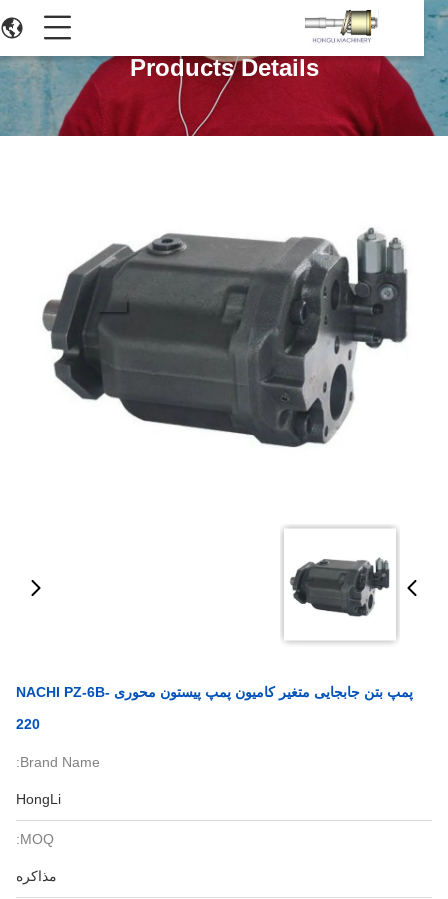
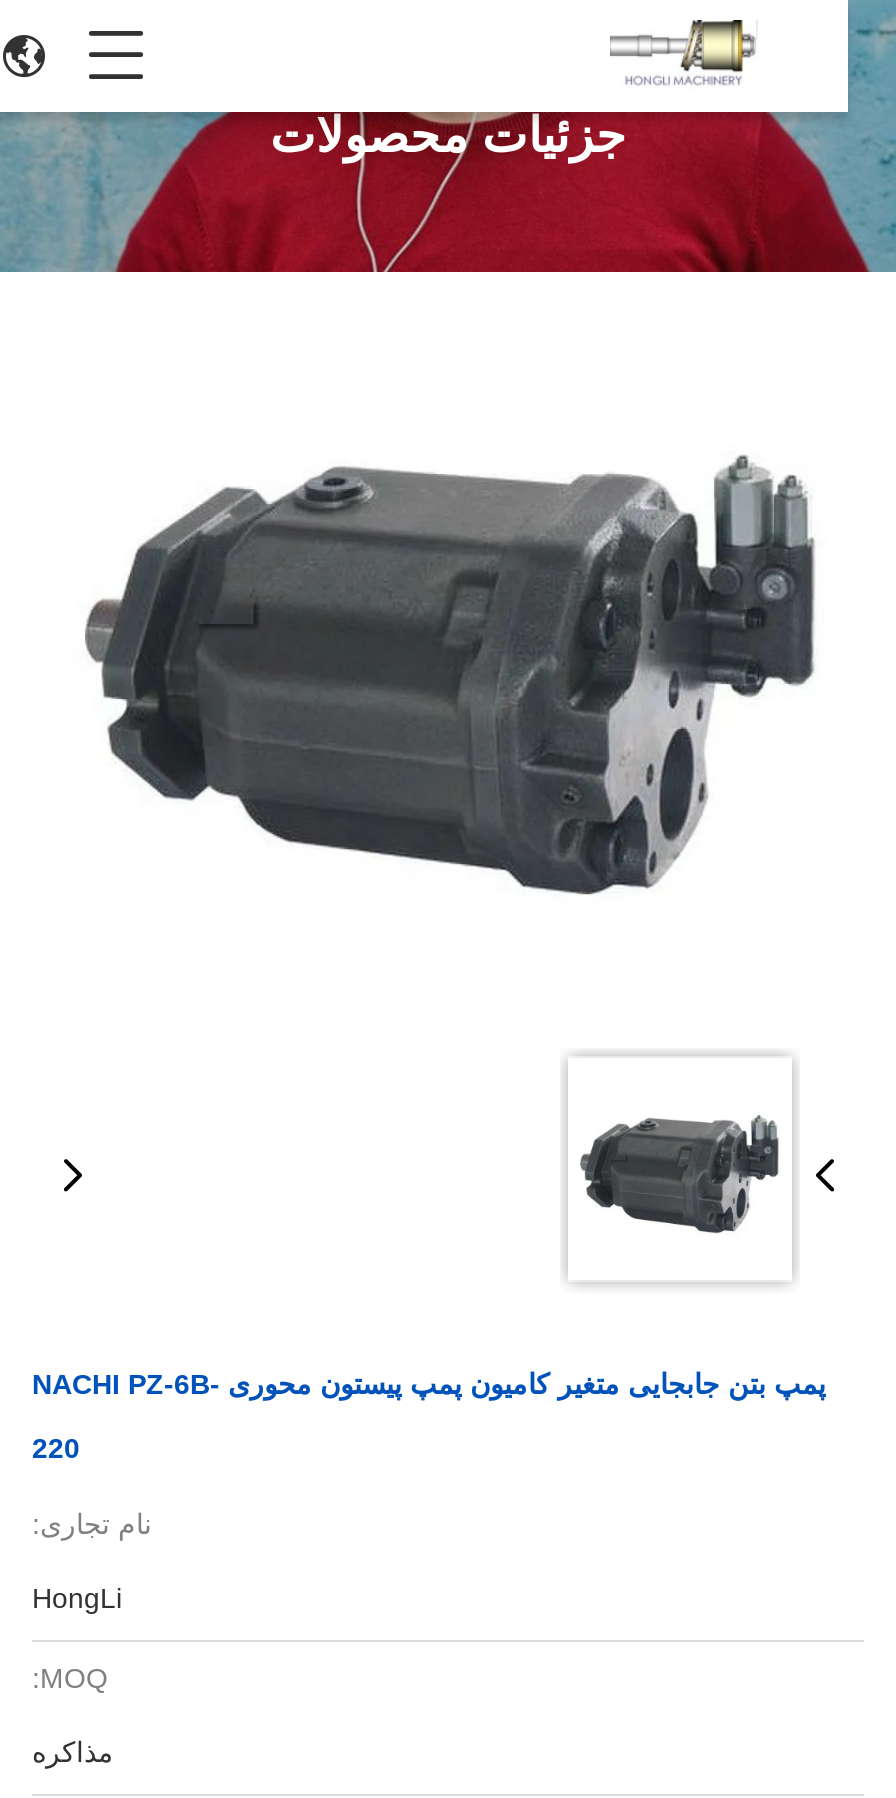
- Products Details
+ جزئیات محصولات

- Brand Name:
+ نام تجاری:
